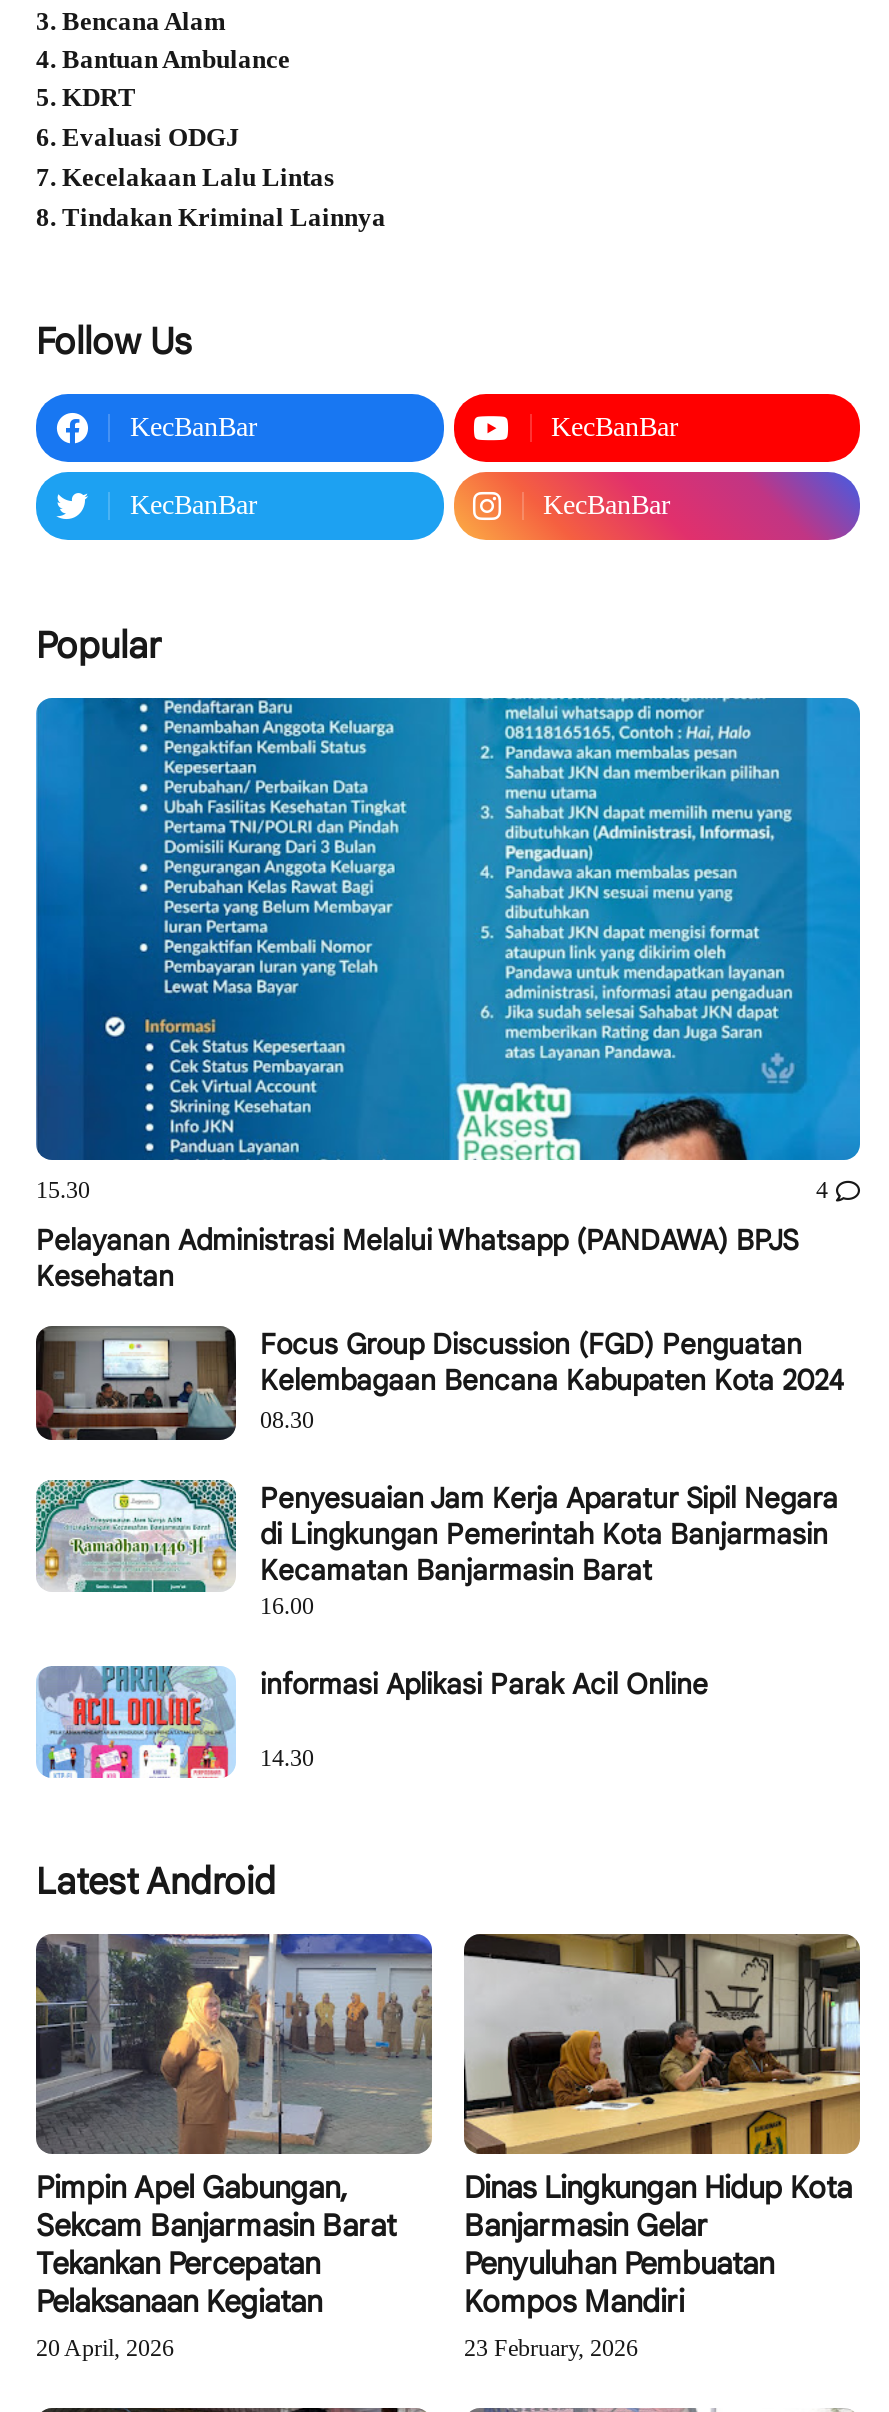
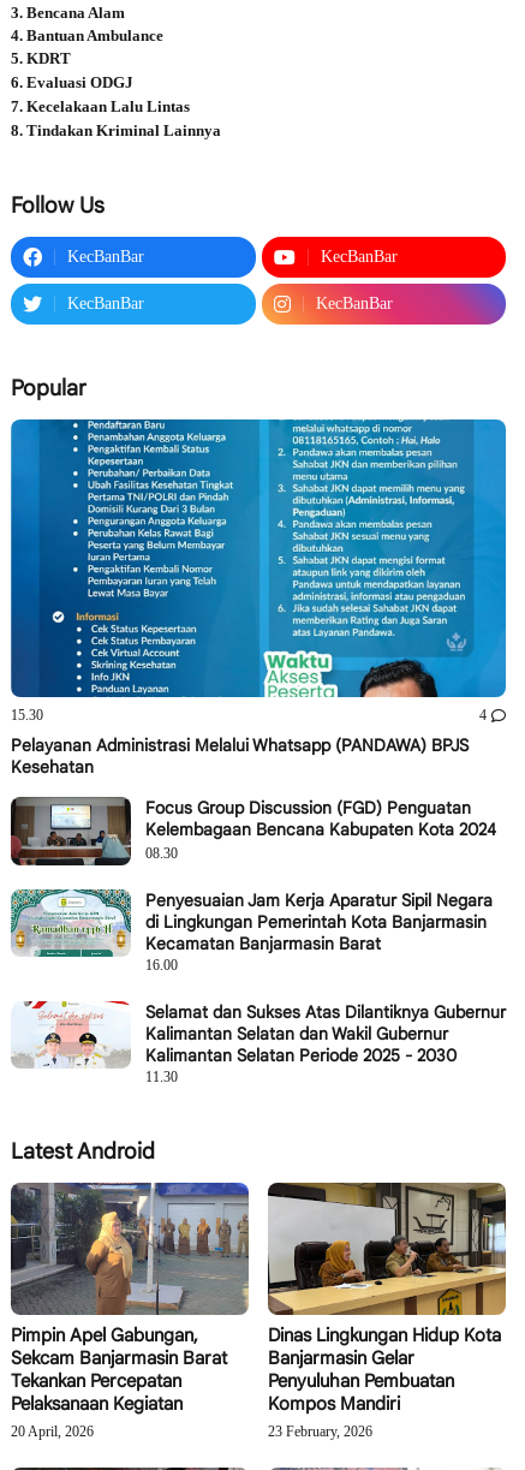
- [image]
- informasi Aplikasi Parak Acil Online
- 14.30
+ [image]
+ Selamat dan Sukses Atas Dilantiknya Gubernur
+ Kalimantan Selatan dan Wakil Gubernur
+ Kalimantan Selatan Periode 2025 - 2030
+ 11.30
